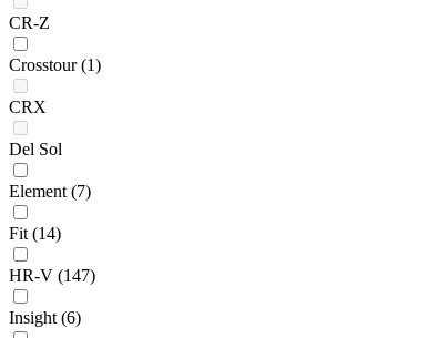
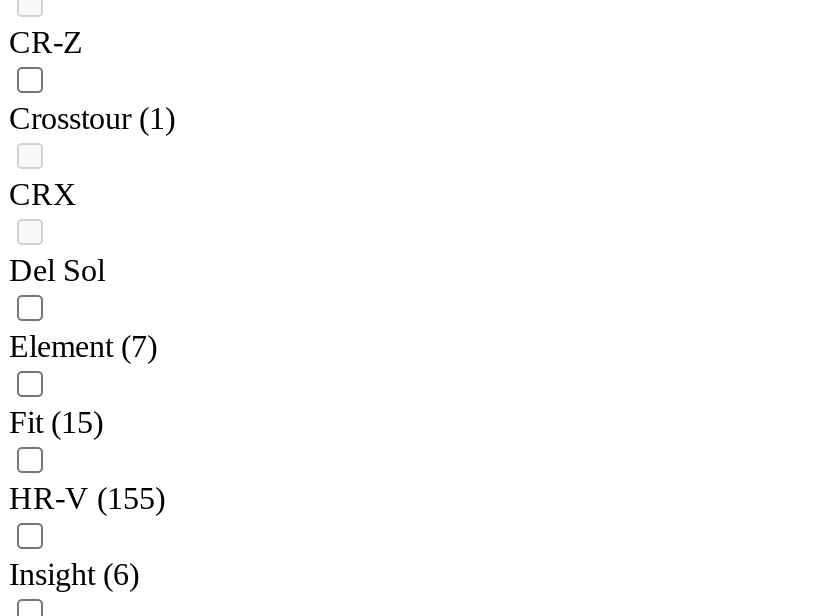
- Fit (14)
+ Fit (15)

- HR-V (147)
+ HR-V (155)
